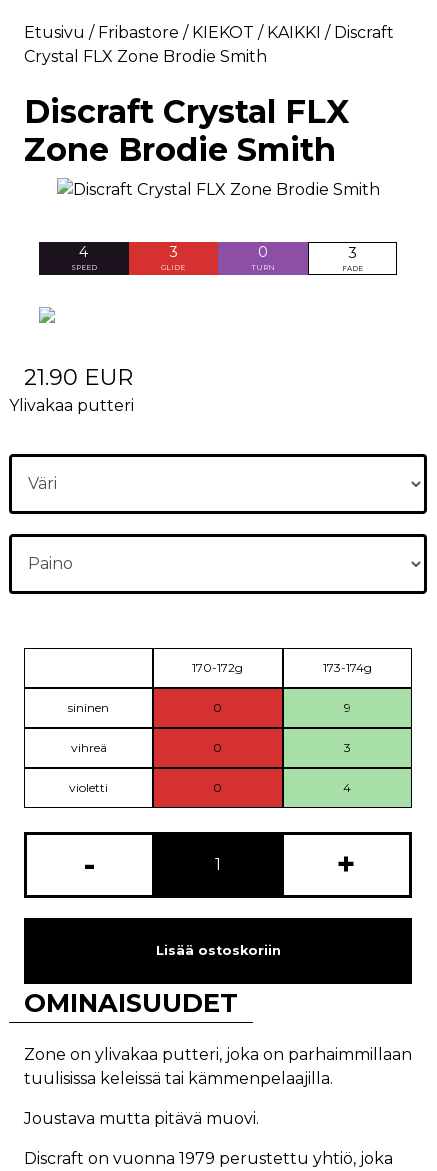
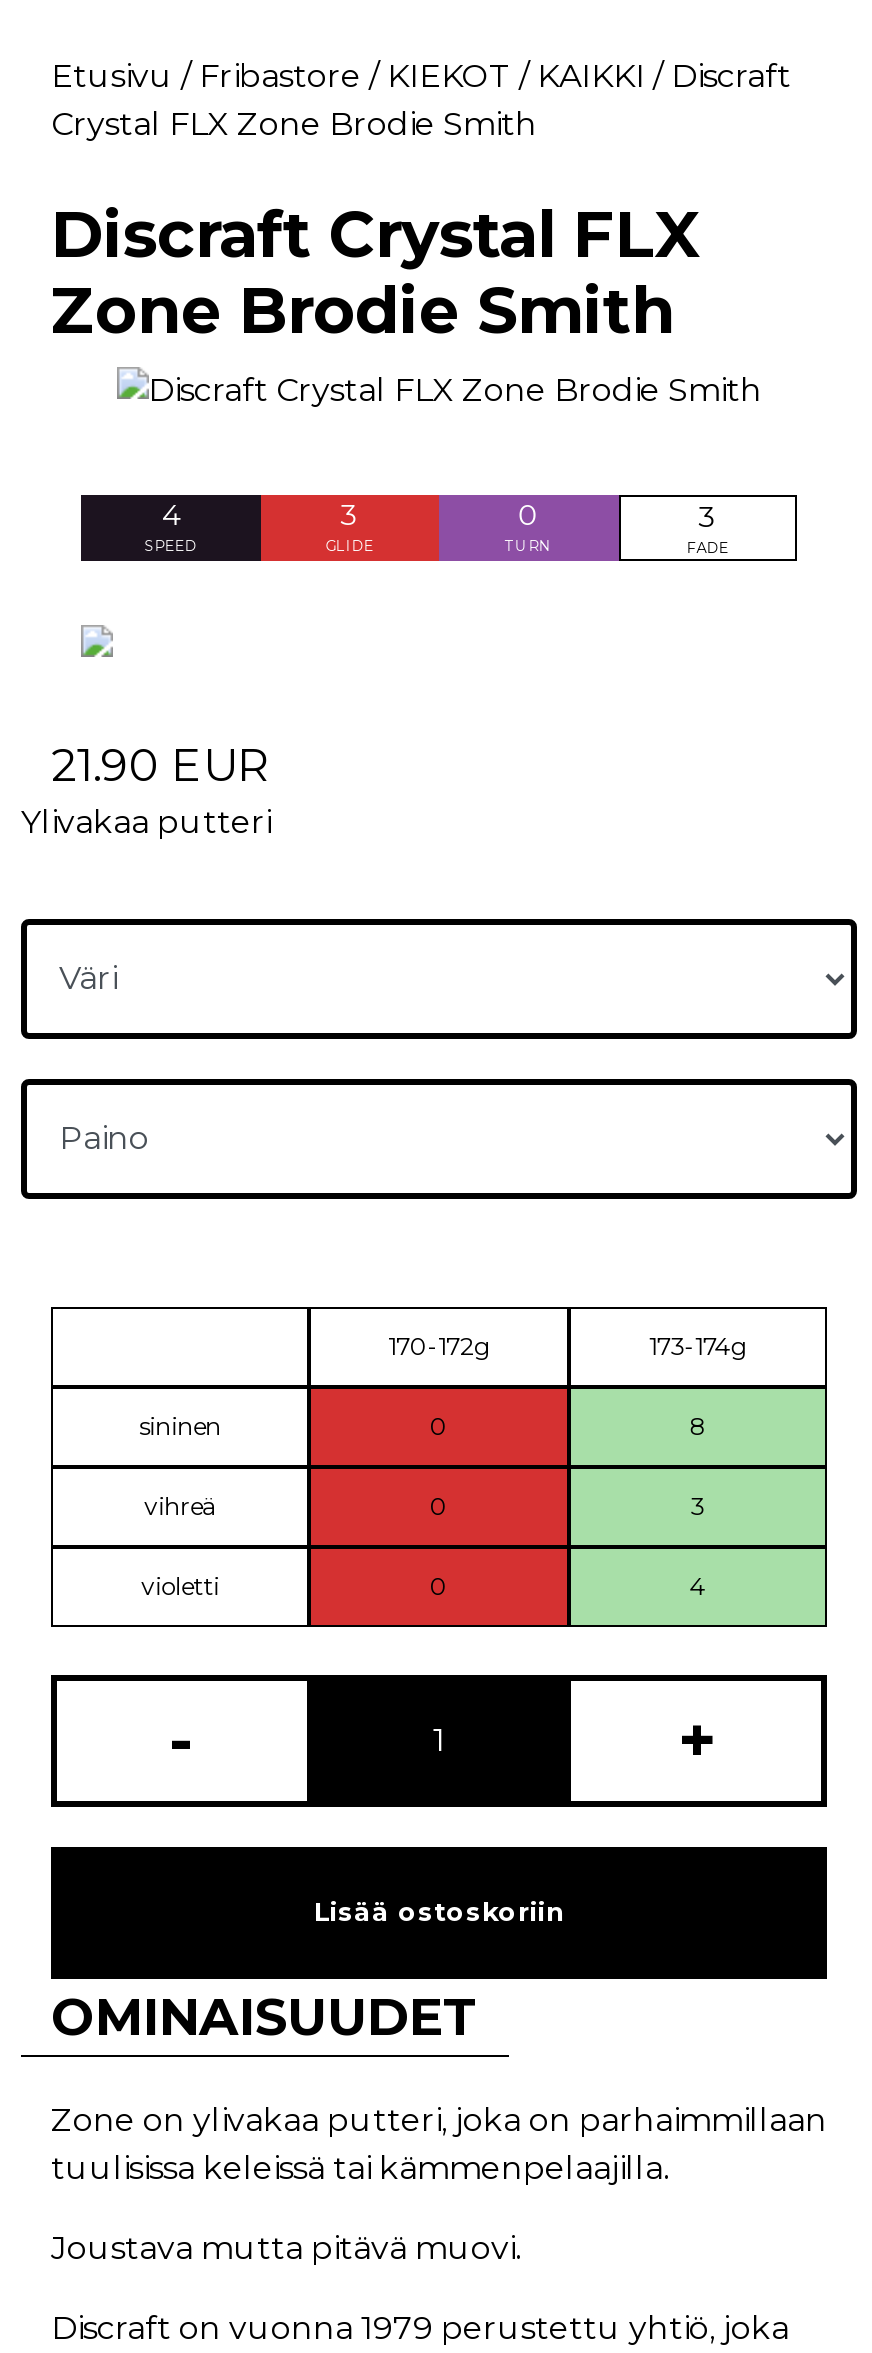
- 9
+ 8
